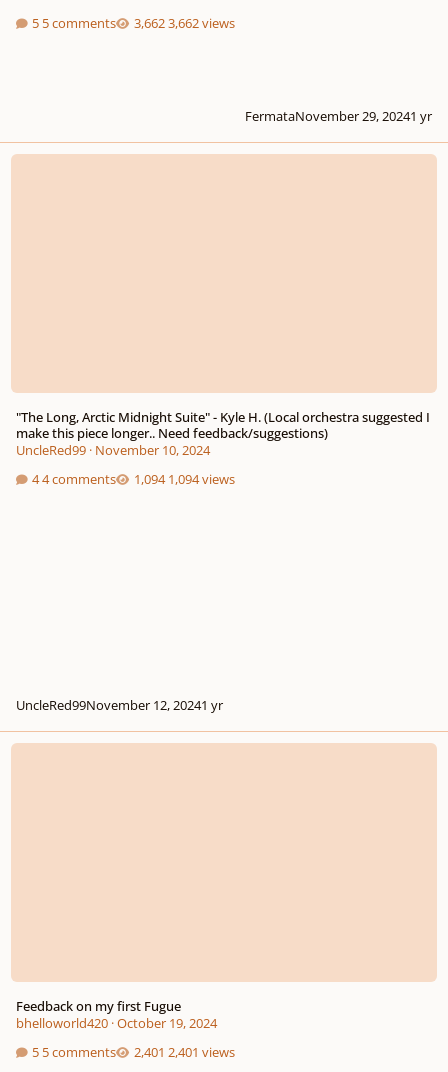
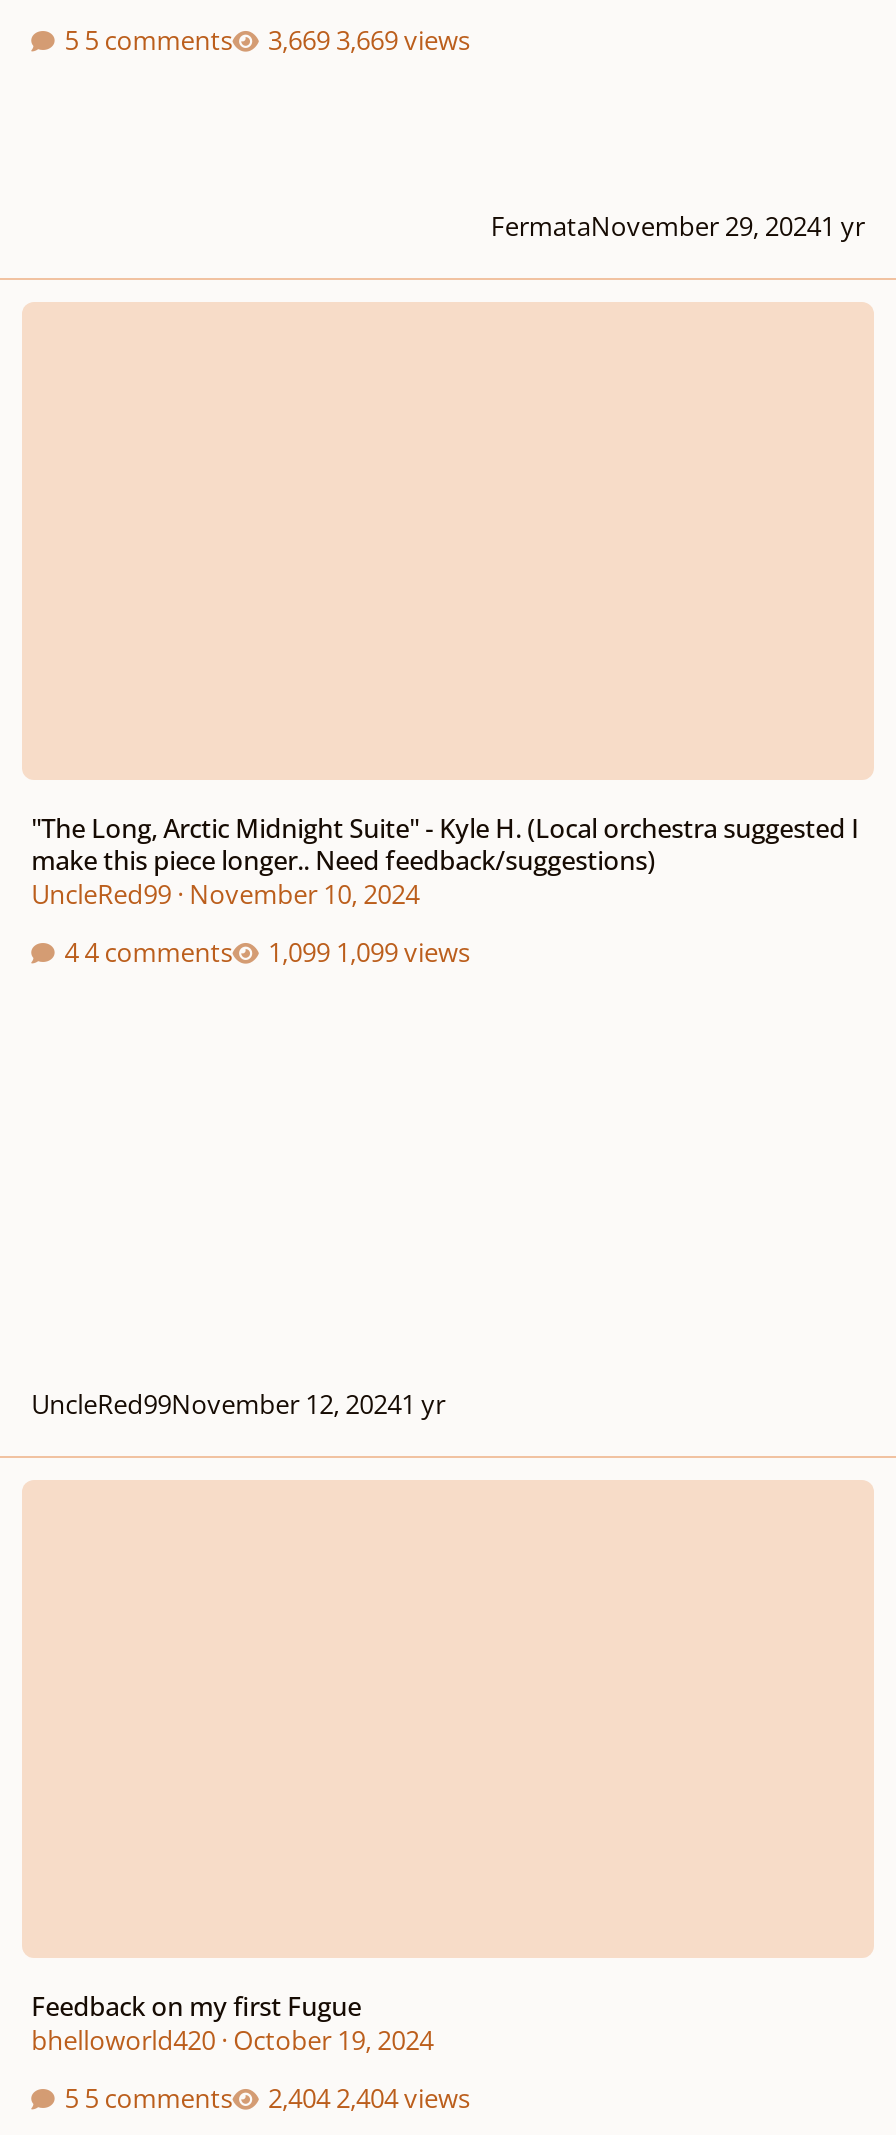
- 3,662 views
+ 3,669 views

- 1,094 views
+ 1,099 views

- 2,401 views
+ 2,404 views
